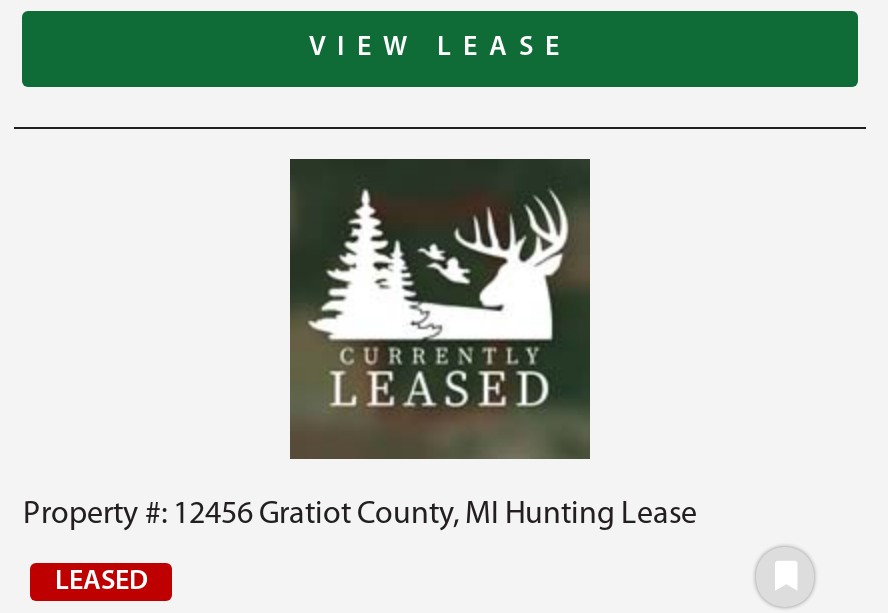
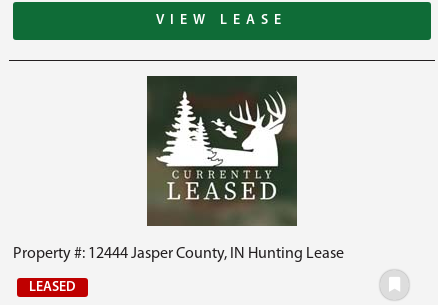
- Property #: 12456 Gratiot County, MI Hunting Lease
+ Property #: 12444 Jasper County, IN Hunting Lease
